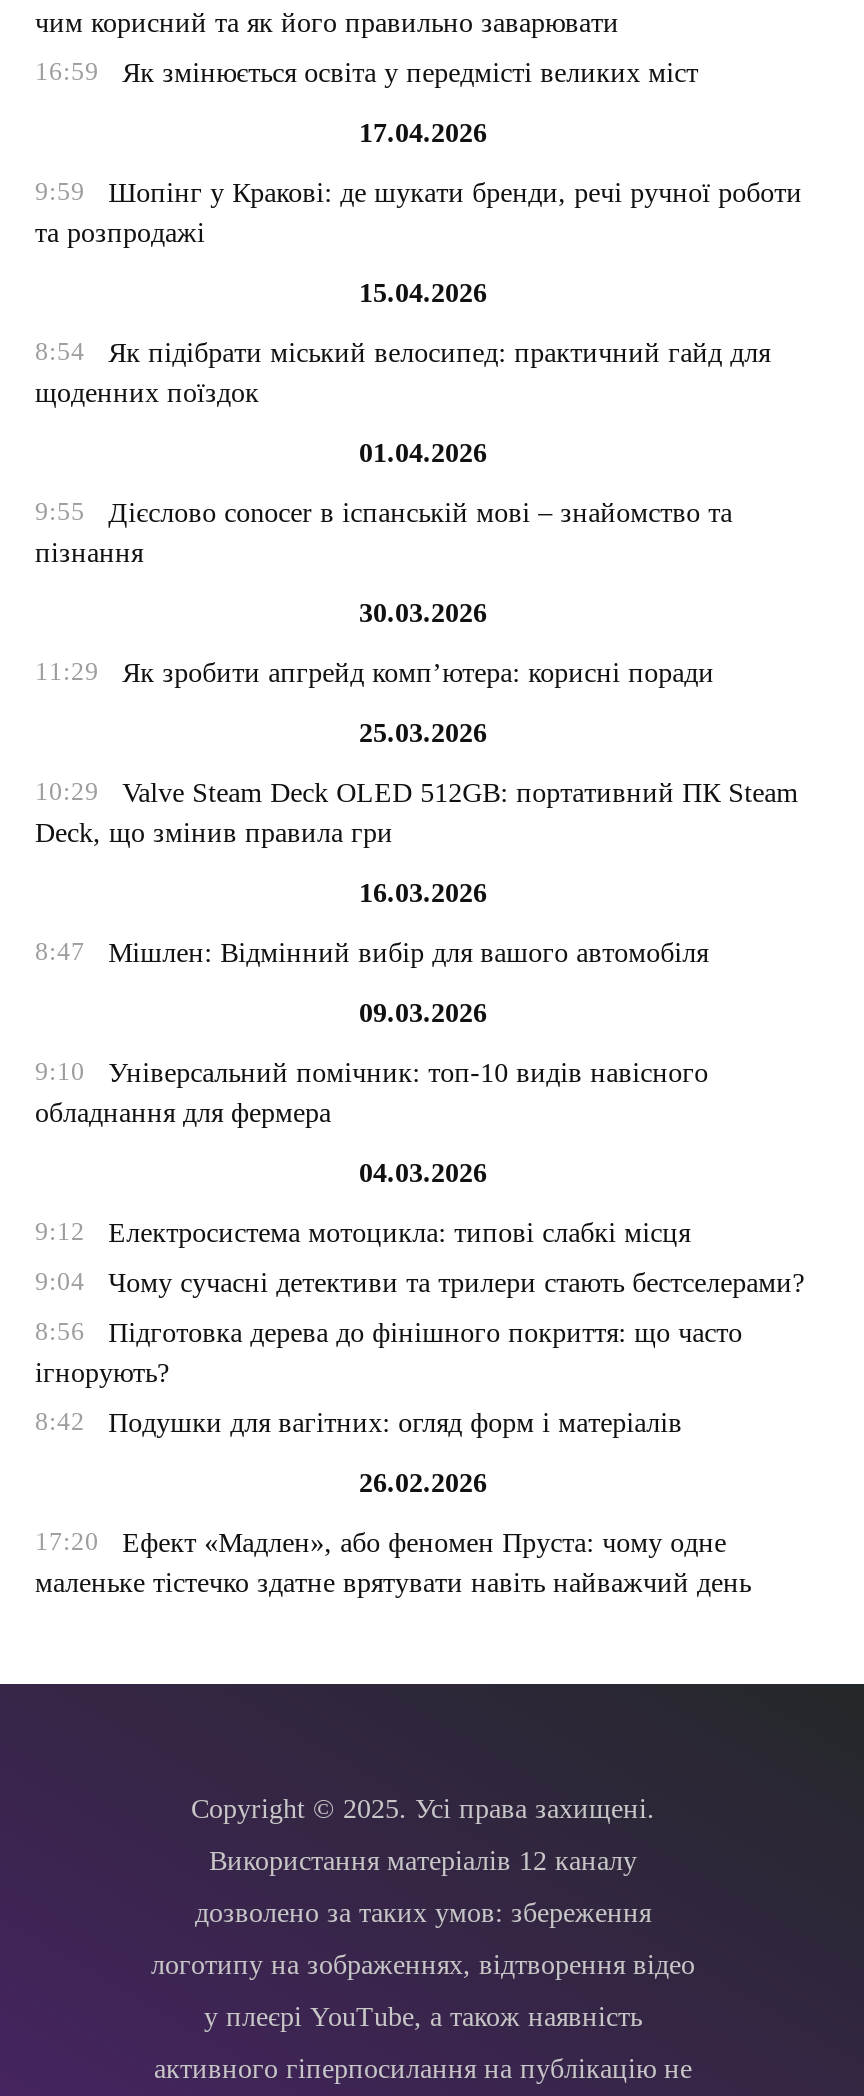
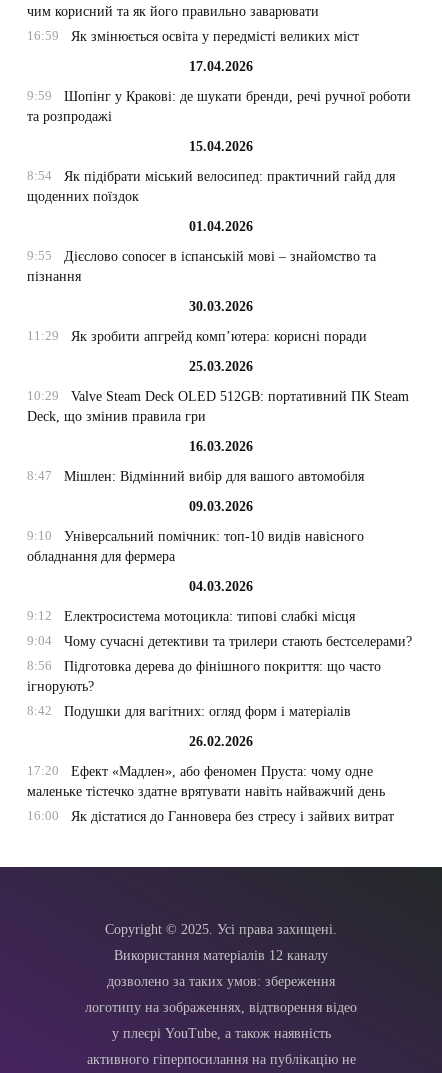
+ 16:00
+ Як дістатися до Ганновера без стресу і зайвих витрат
